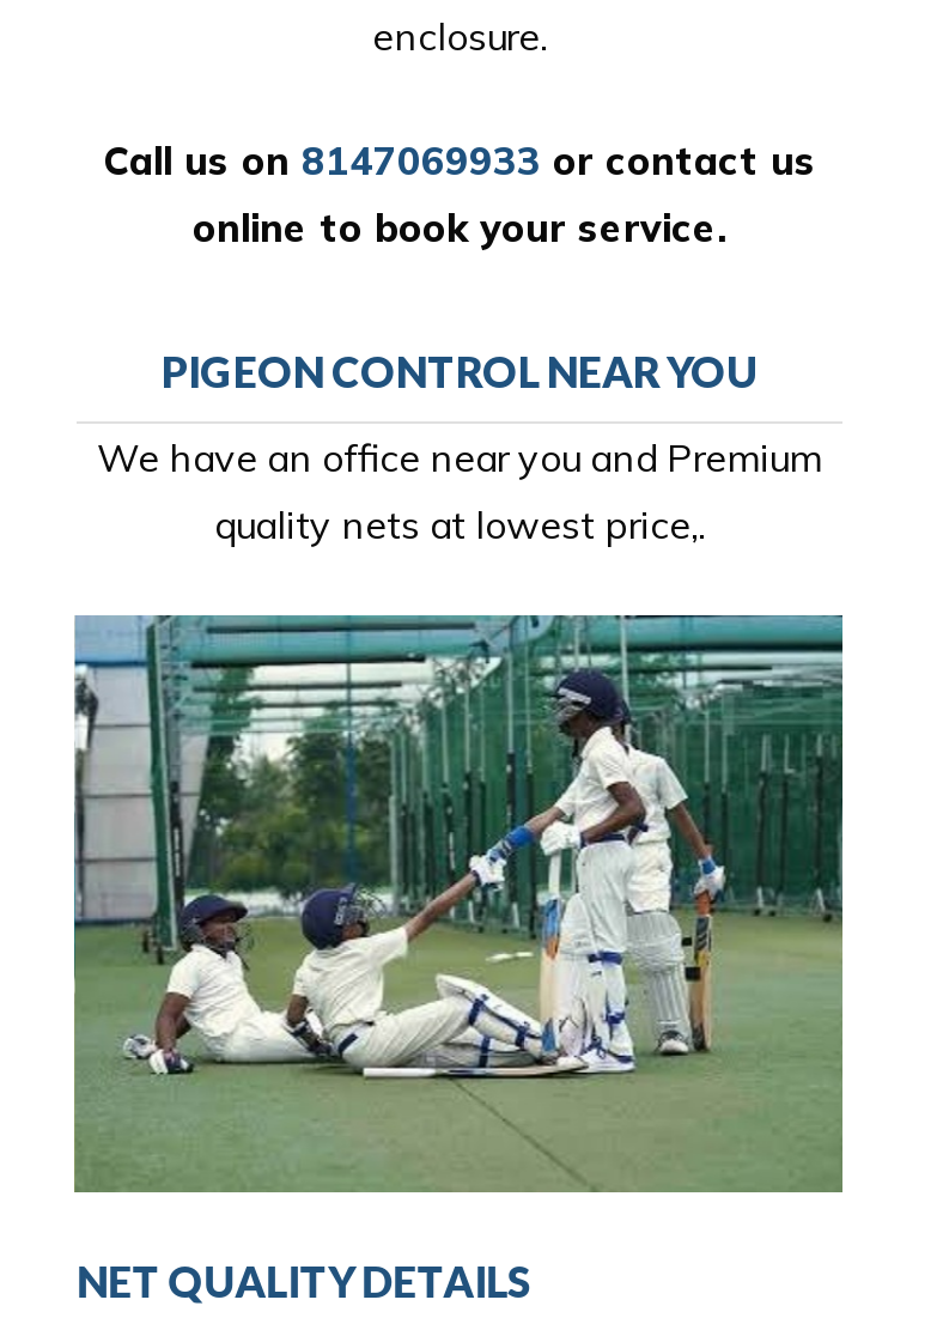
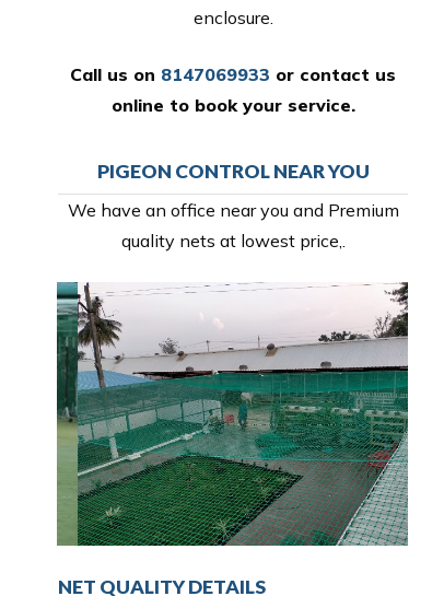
- [image]
+ [image]
